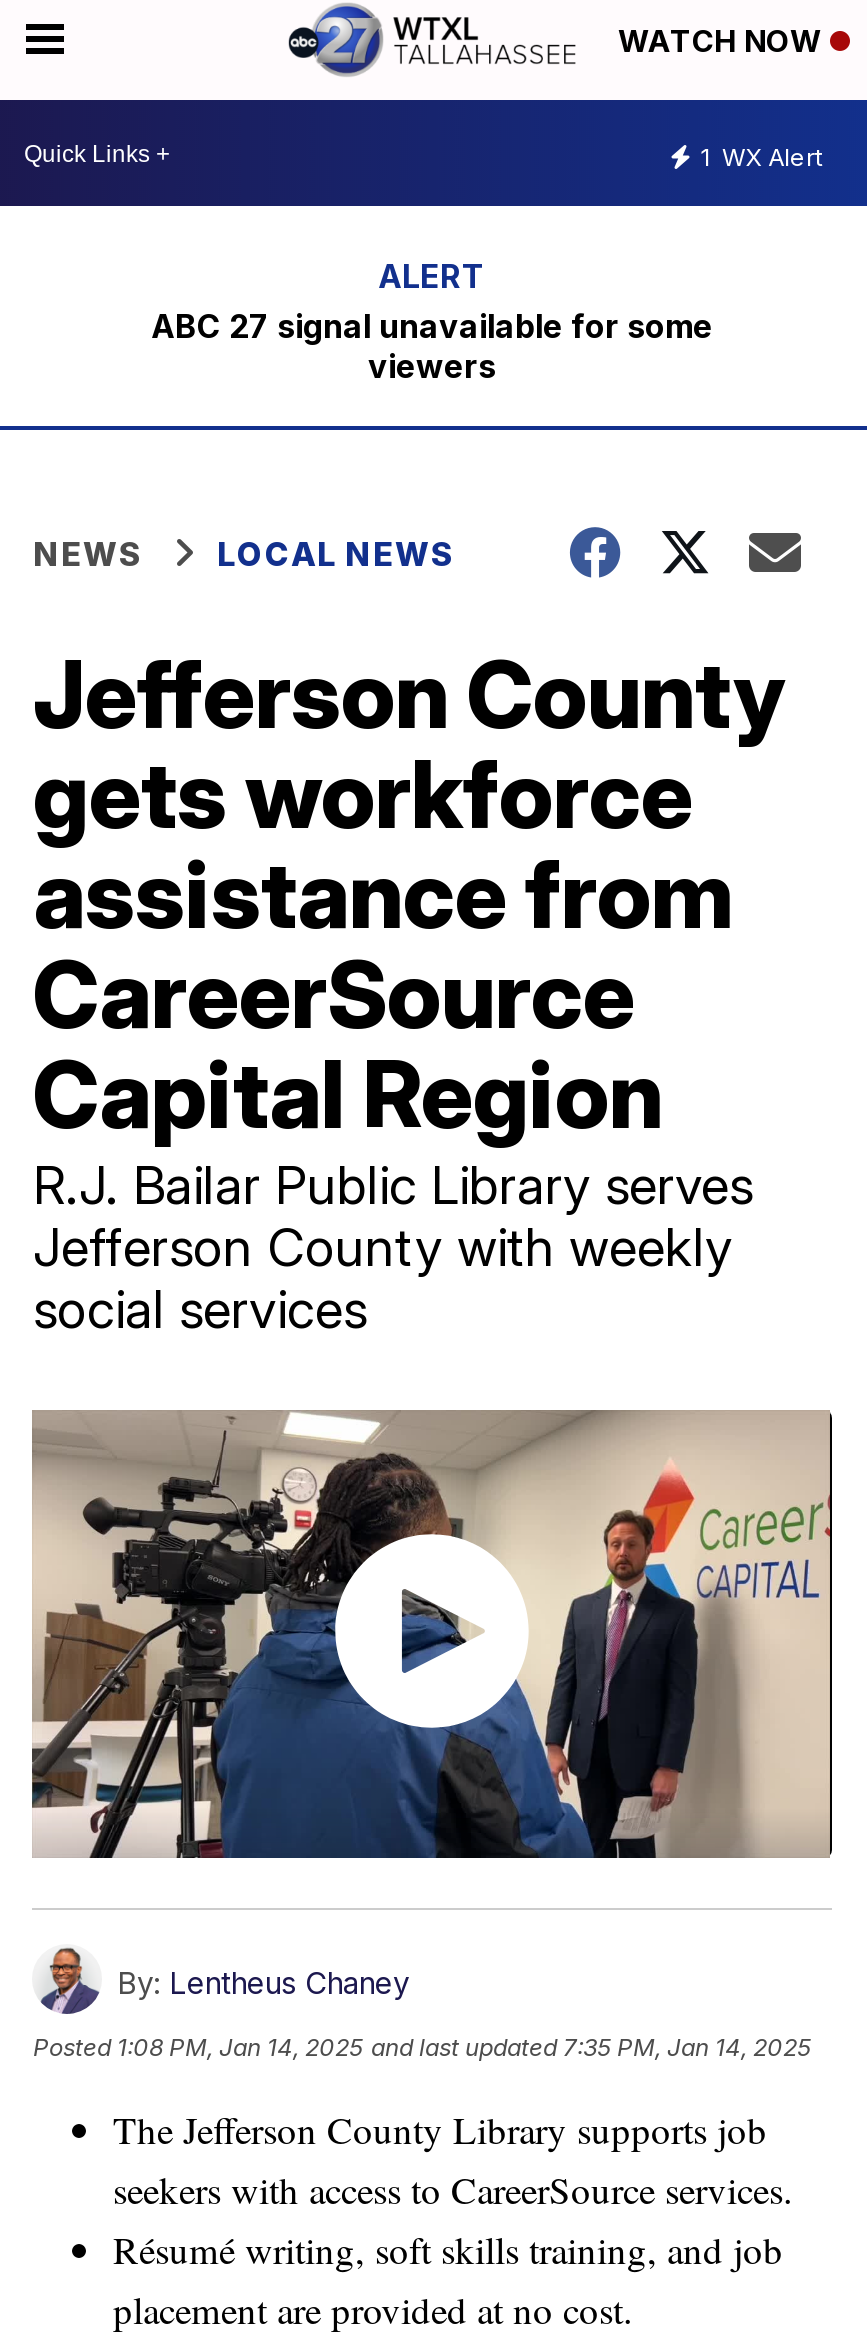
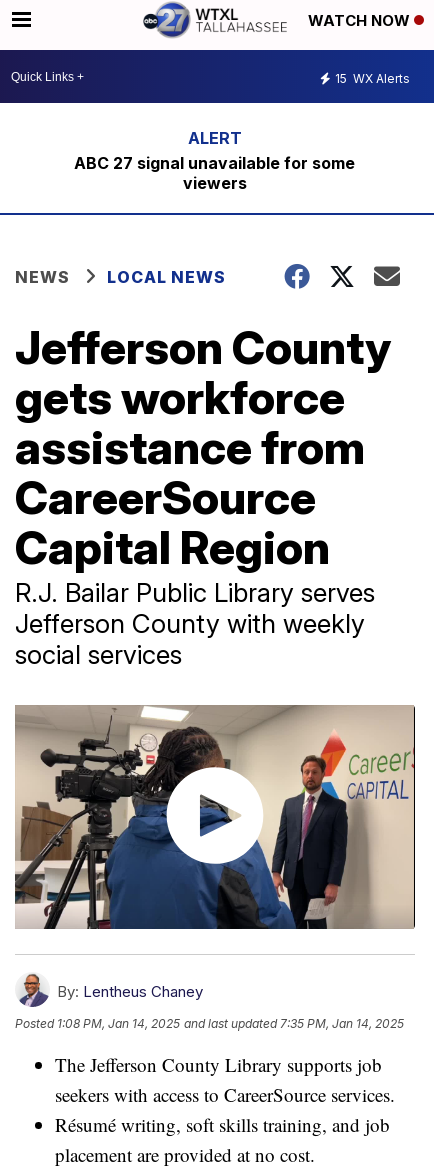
- 1 WX Alert
+ 15 WX Alerts
